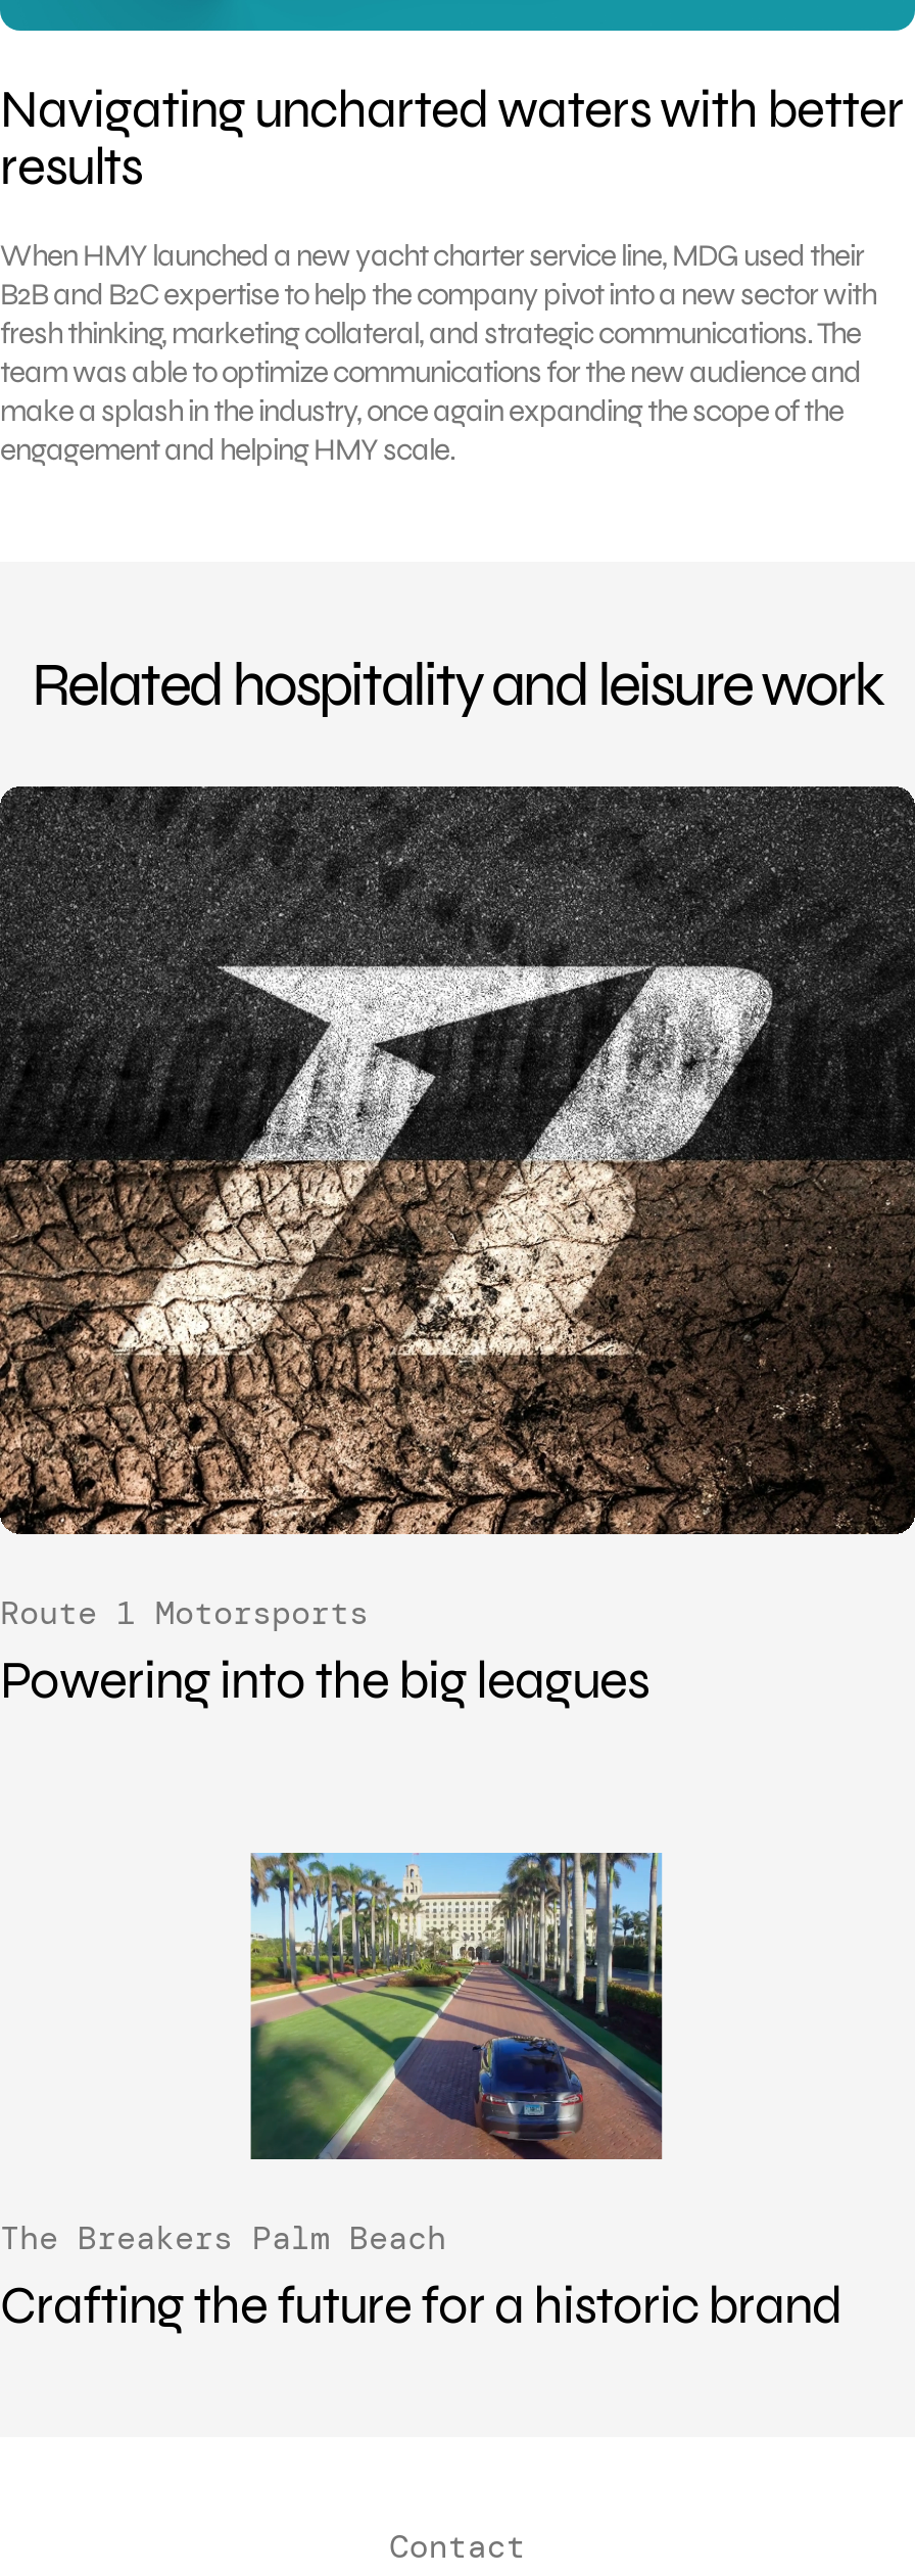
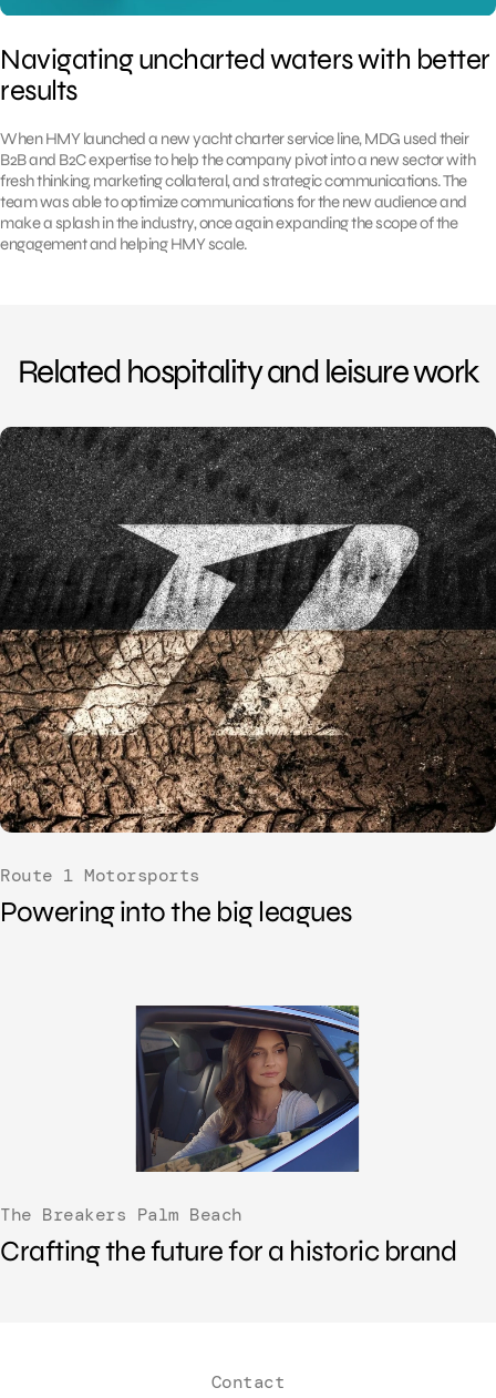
- [image]
+ [image]
